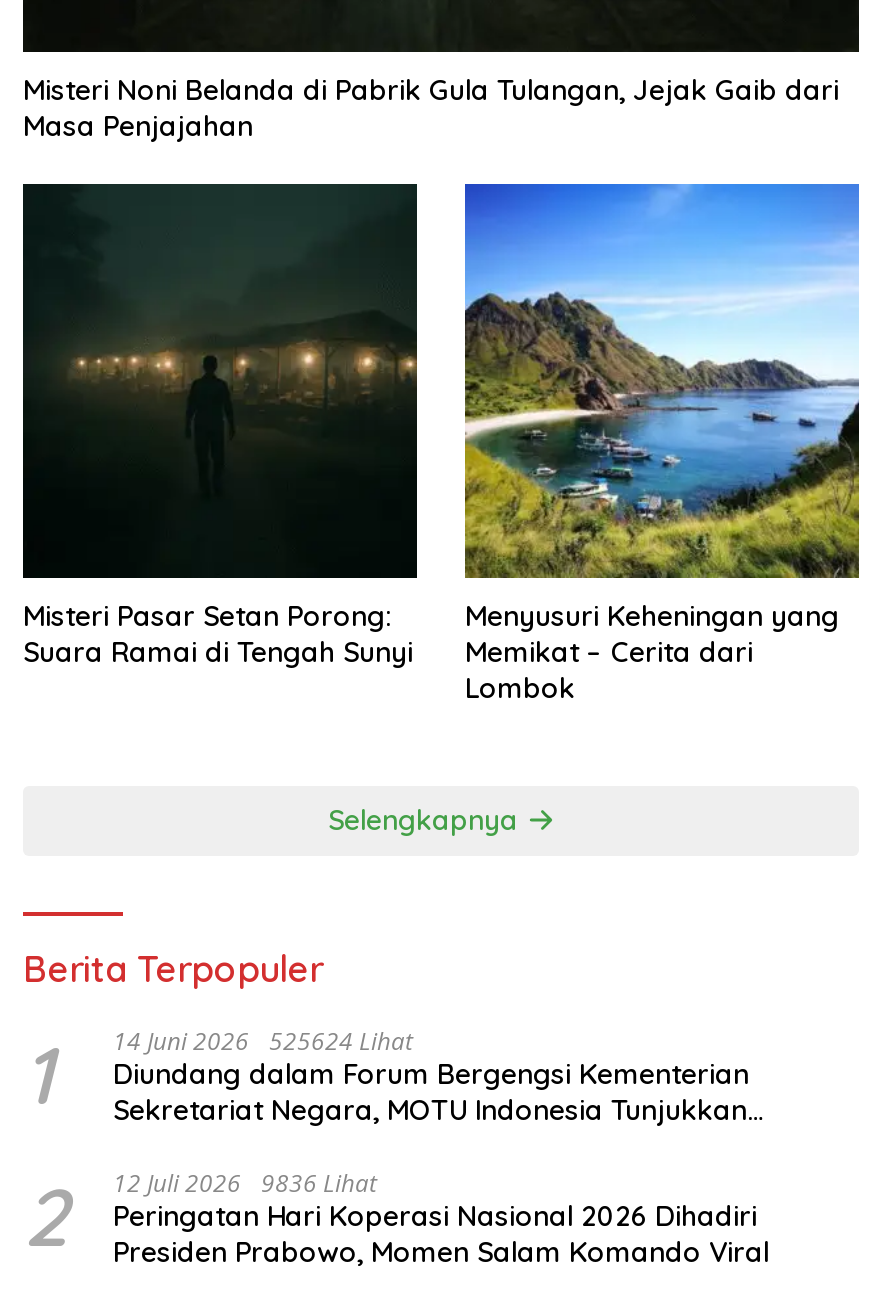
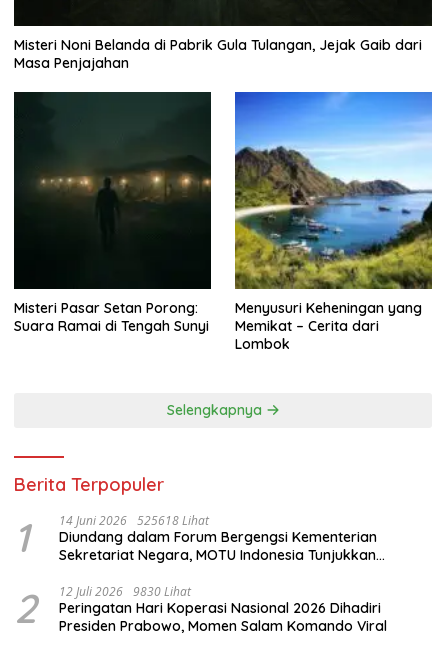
- 1 14 Juni 2026 525624 Lihat Diundang dalam Forum Bergengsi Kementerian Sekretariat Negara, MOTU Indonesia Tunjukkan
+ 1 14 Juni 2026 525618 Lihat Diundang dalam Forum Bergengsi Kementerian Sekretariat Negara, MOTU Indonesia Tunjukkan

- 2 12 Juli 2026 9836 Lihat Peringatan Hari Koperasi Nasional 2026 Dihadiri Presiden Prabowo, Momen Salam Komando Viral
+ 2 12 Juli 2026 9830 Lihat Peringatan Hari Koperasi Nasional 2026 Dihadiri Presiden Prabowo, Momen Salam Komando Viral
